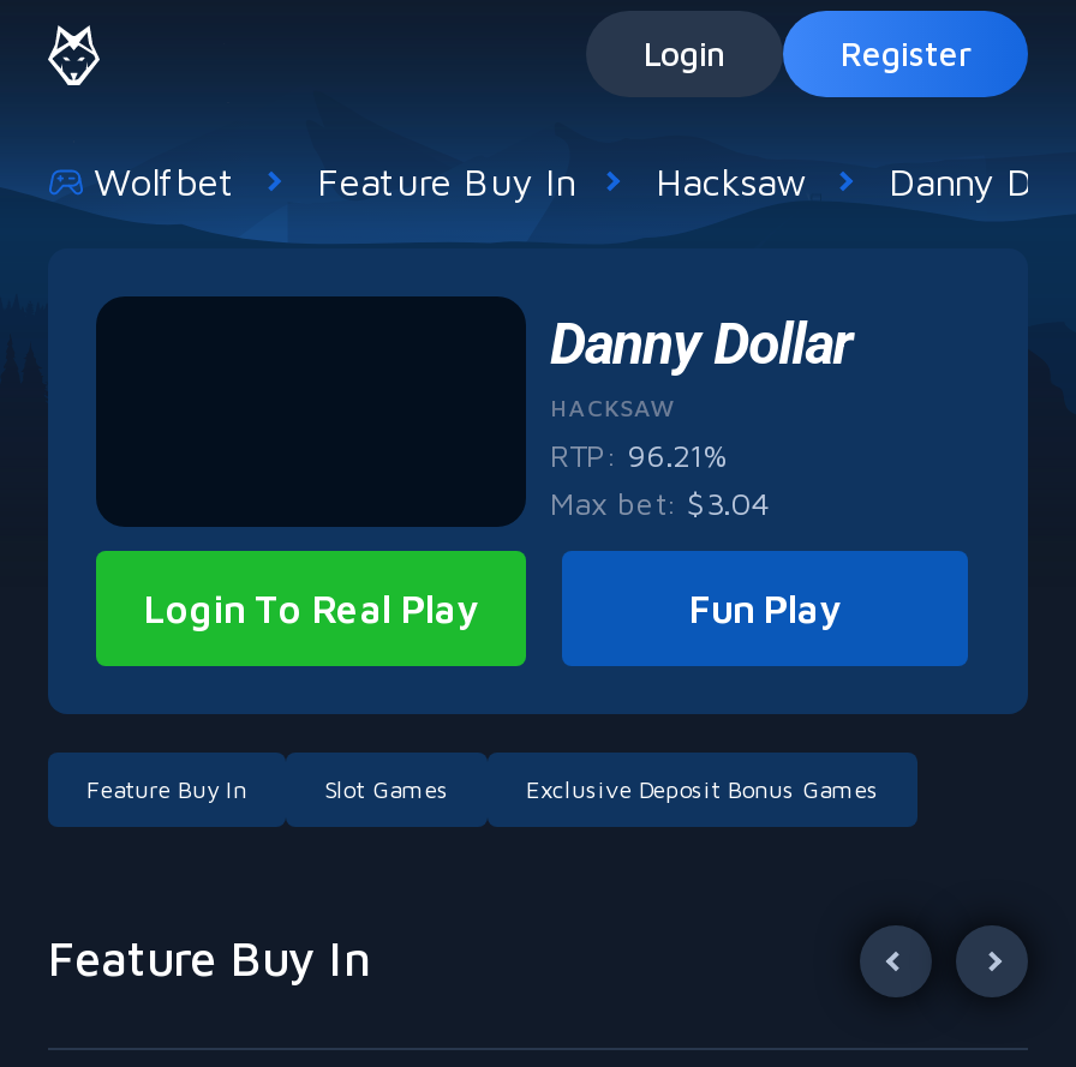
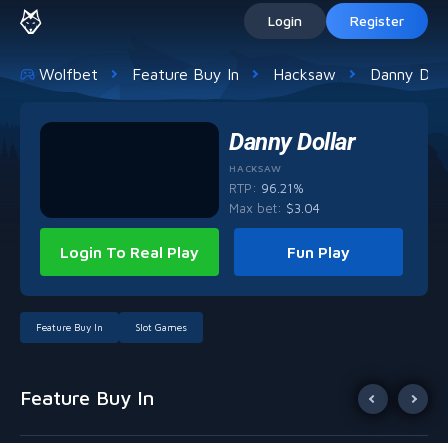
- Exclusive Deposit Bonus Games
